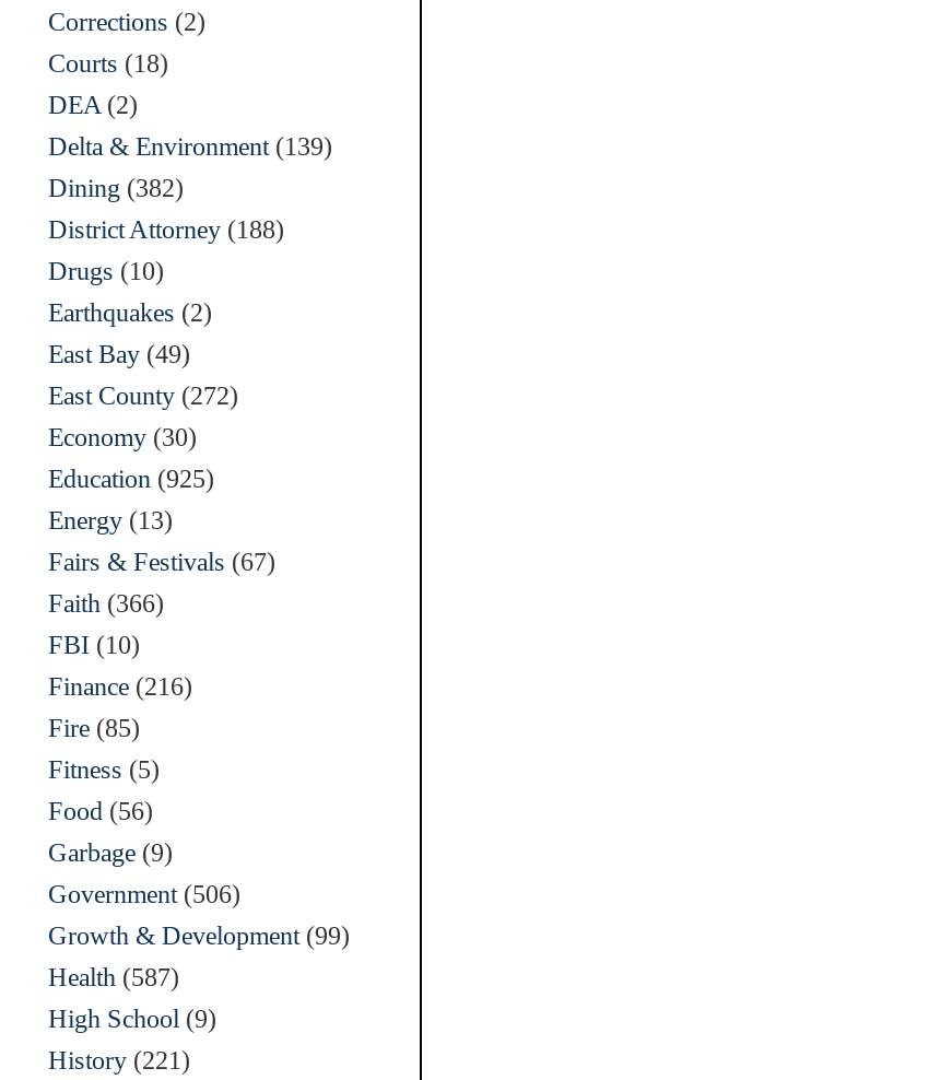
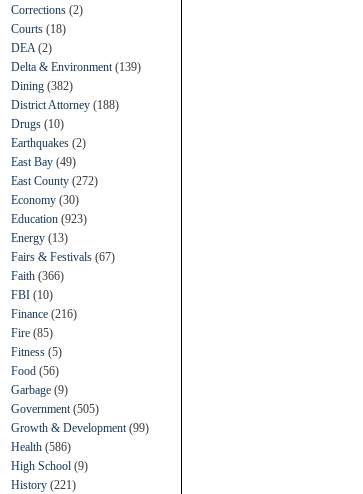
- Education (925)
+ Education (923)

- Government (506)
+ Government (505)

- Health (587)
+ Health (586)
